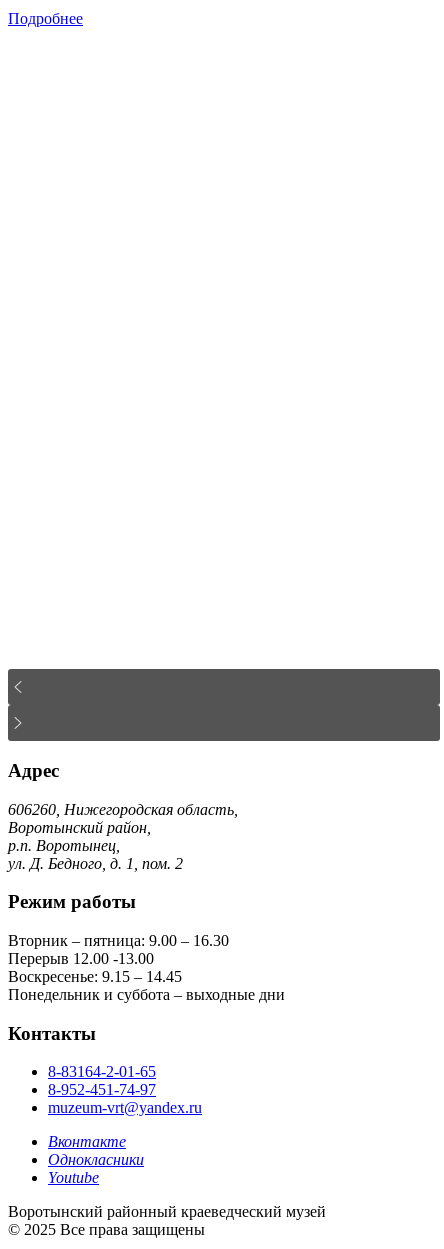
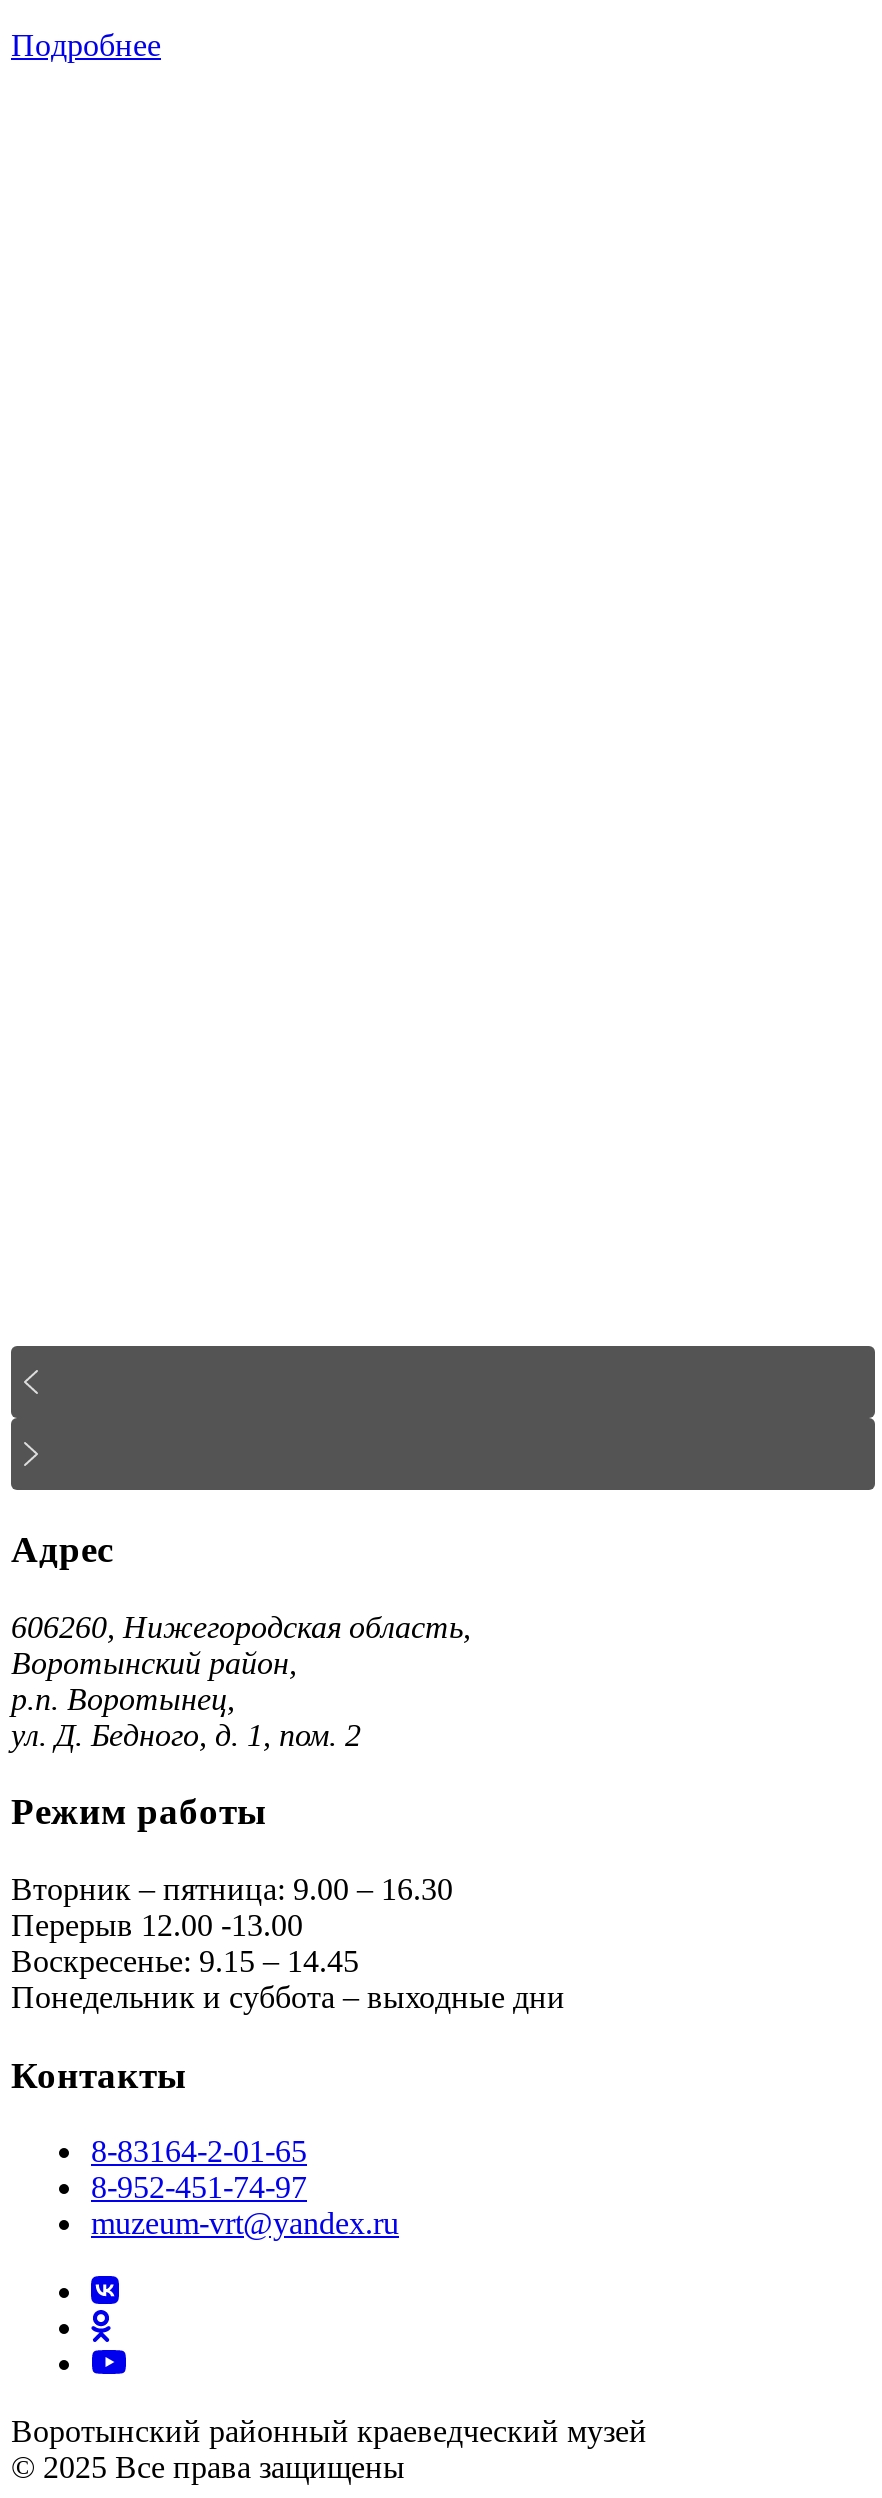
- Вконтакте
- Однокласники
- Youtube
